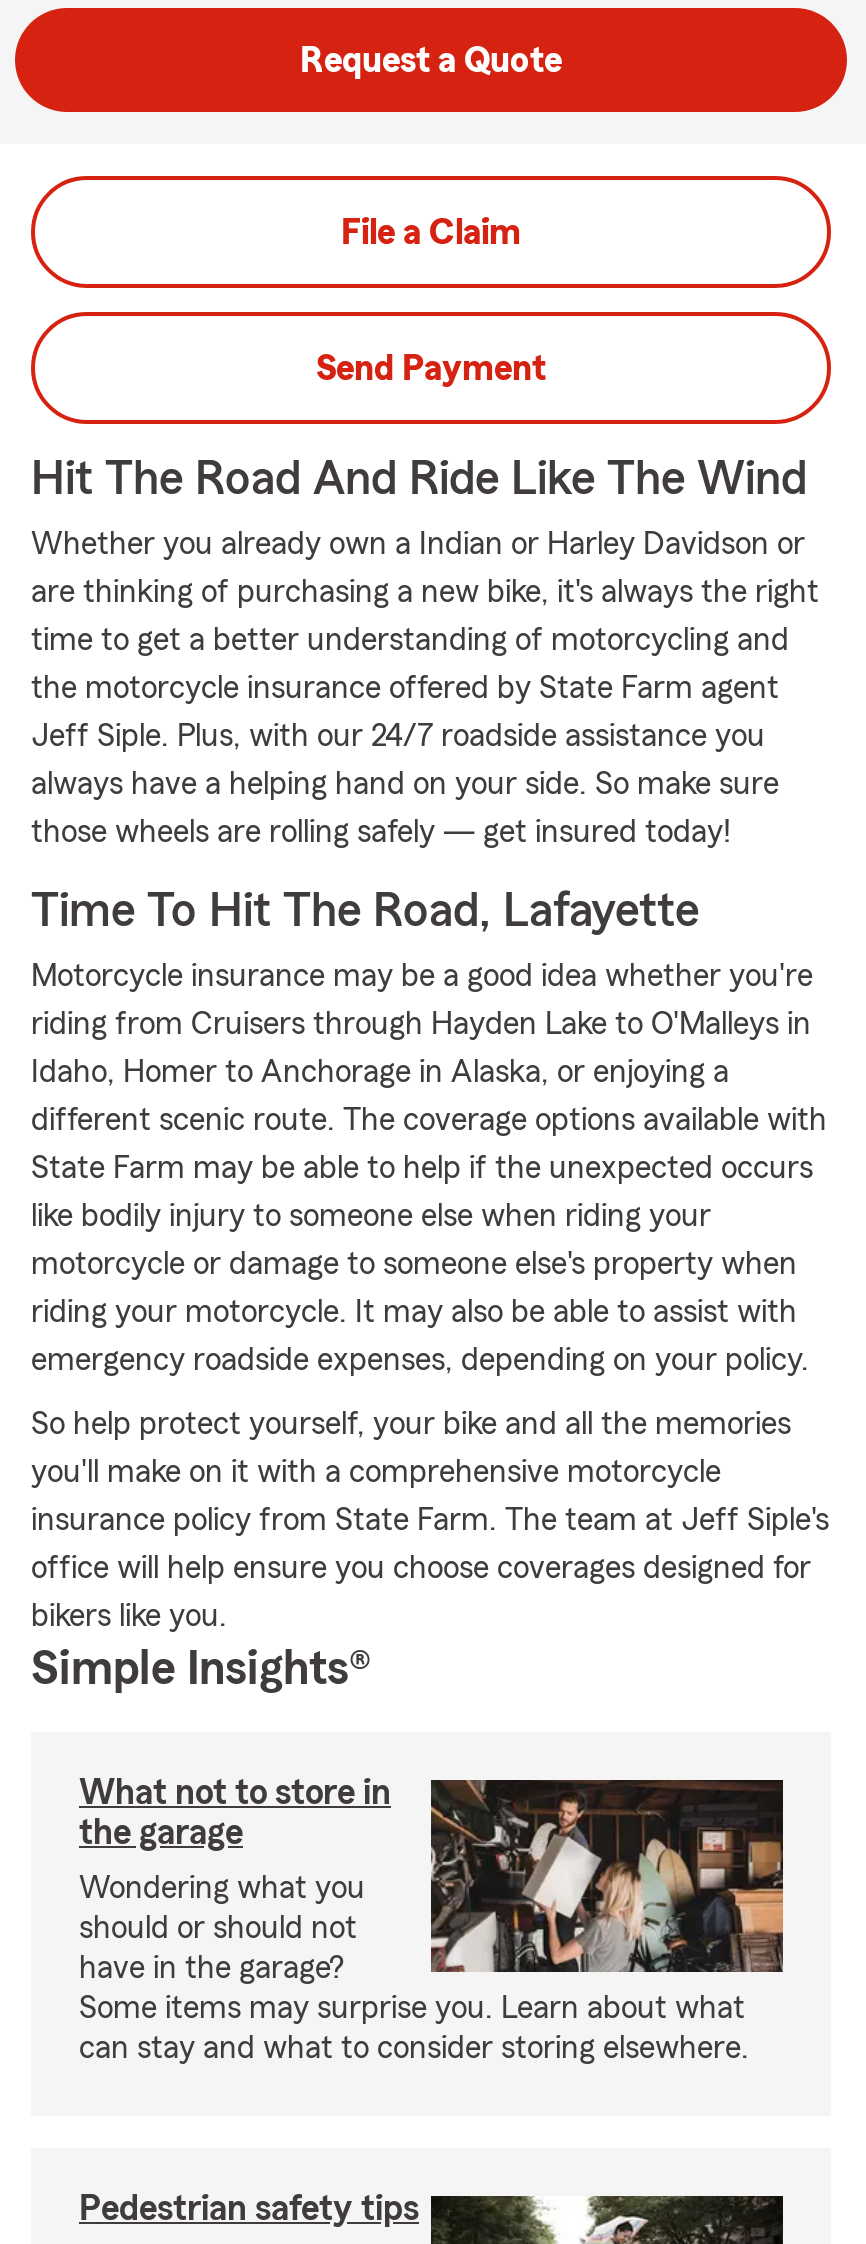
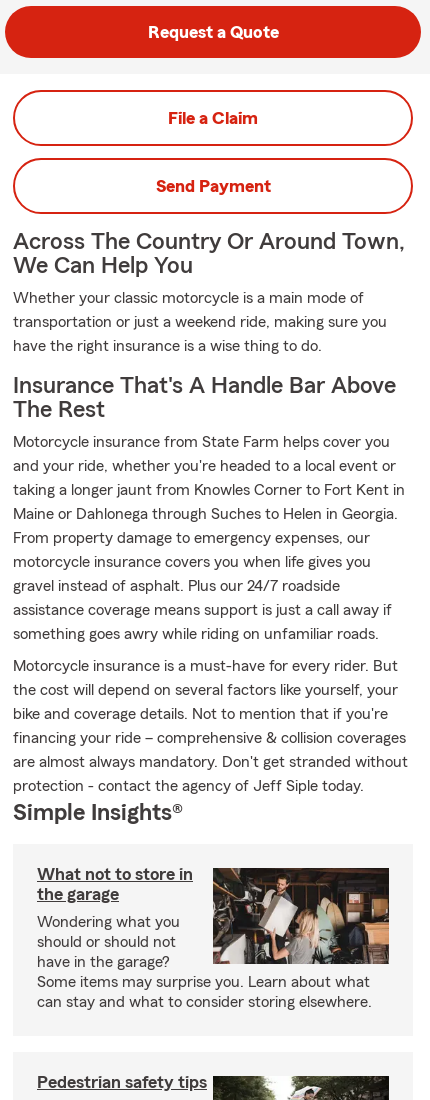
- Hit The Road And Ride Like The Wind
- Whether you already own a Indian or Harley Davidson or
- are thinking of purchasing a new bike, it's always the right
- time to get a better understanding of motorcycling and
- the motorcycle insurance offered by State Farm agent
- Jeff Siple. Plus, with our 24/7 roadside assistance you
- always have a helping hand on your side. So make sure
- those wheels are rolling safely — get insured today!
- Time To Hit The Road, Lafayette
- Motorcycle insurance may be a good idea whether you're
- riding from Cruisers through Hayden Lake to O'Malleys in
- Idaho, Homer to Anchorage in Alaska, or enjoying a
- different scenic route. The coverage options available with
- State Farm may be able to help if the unexpected occurs
- like bodily injury to someone else when riding your
- motorcycle or damage to someone else's property when
- riding your motorcycle. It may also be able to assist with
- emergency roadside expenses, depending on your policy.
- So help protect yourself, your bike and all the memories
- you'll make on it with a comprehensive motorcycle
- insurance policy from State Farm. The team at Jeff Siple's
- office will help ensure you choose coverages designed for
- bikers like you.
+ Across The Country Or Around Town,
+ We Can Help You
+ Whether your classic motorcycle is a main mode of
+ transportation or just a weekend ride, making sure you
+ have the right insurance is a wise thing to do.
+ Insurance That's A Handle Bar Above
+ The Rest
+ Motorcycle insurance from State Farm helps cover you
+ and your ride, whether you're headed to a local event or
+ taking a longer jaunt from Knowles Corner to Fort Kent in
+ Maine or Dahlonega through Suches to Helen in Georgia.
+ From property damage to emergency expenses, our
+ motorcycle insurance covers you when life gives you
+ gravel instead of asphalt. Plus our 24/7 roadside
+ assistance coverage means support is just a call away if
+ something goes awry while riding on unfamiliar roads.
+ Motorcycle insurance is a must-have for every rider. But
+ the cost will depend on several factors like yourself, your
+ bike and coverage details. Not to mention that if you're
+ financing your ride – comprehensive & collision coverages
+ are almost always mandatory. Don't get stranded without
+ protection - contact the agency of Jeff Siple today.
